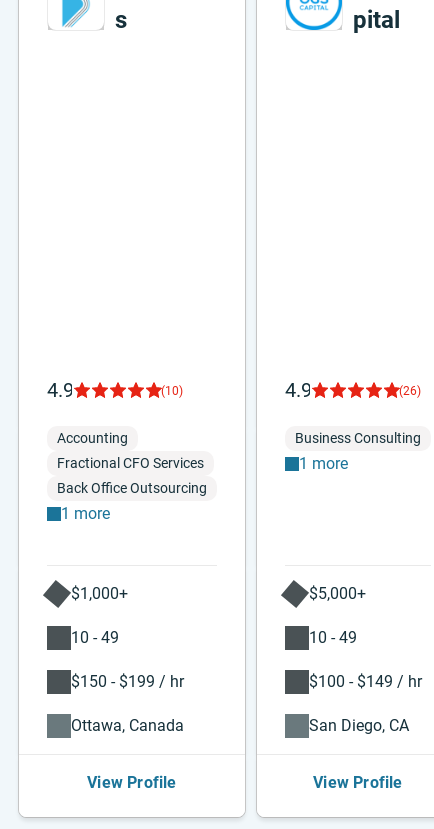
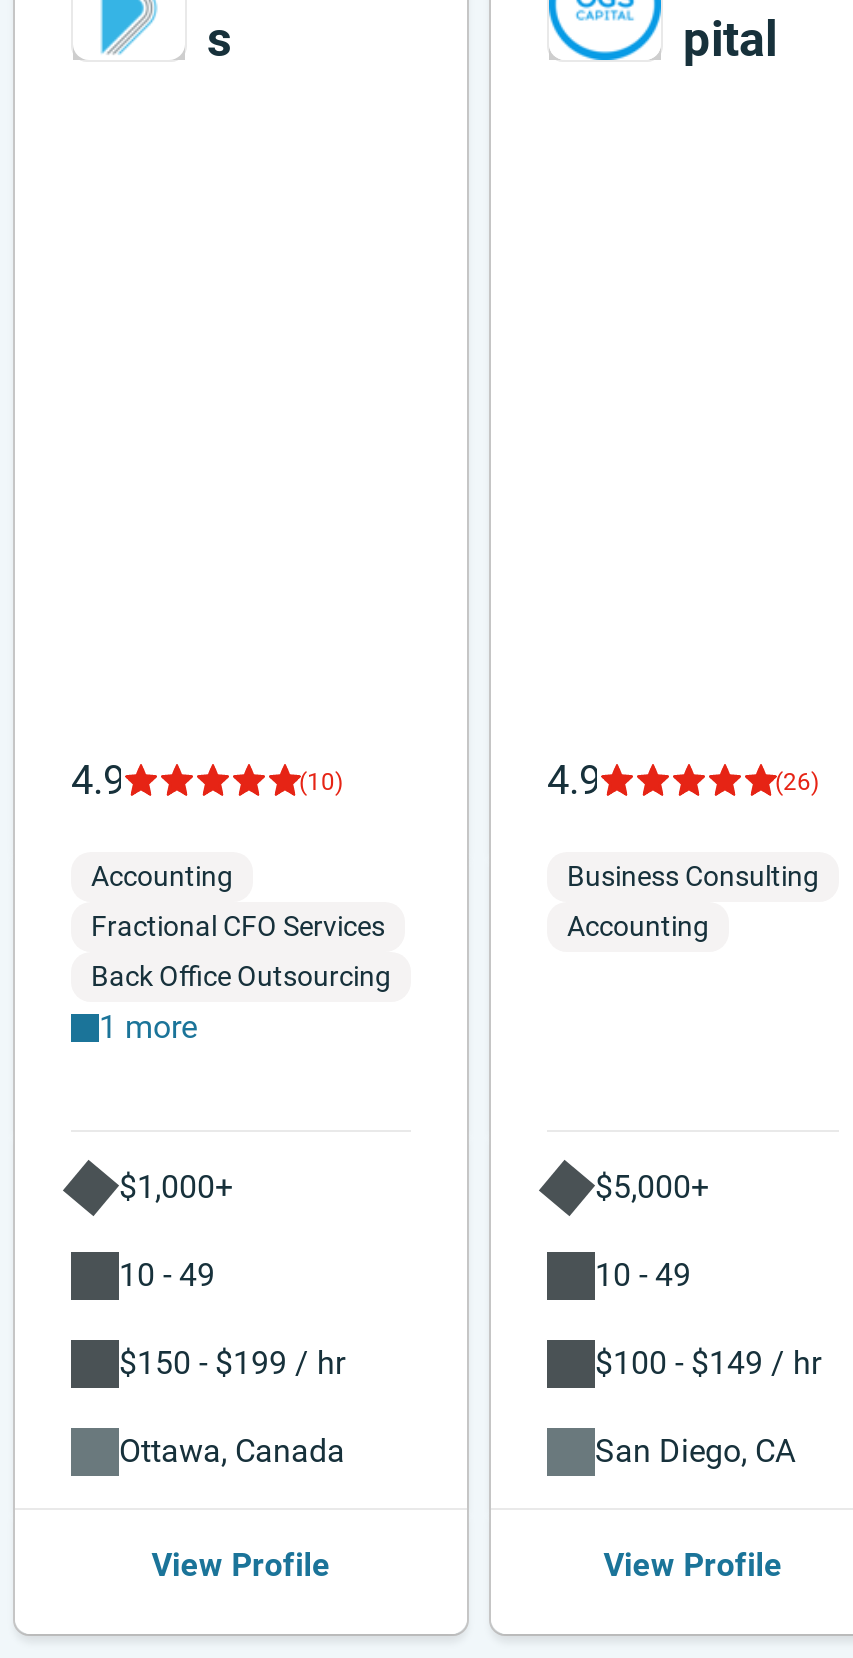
- 1 more

+ Accounting
